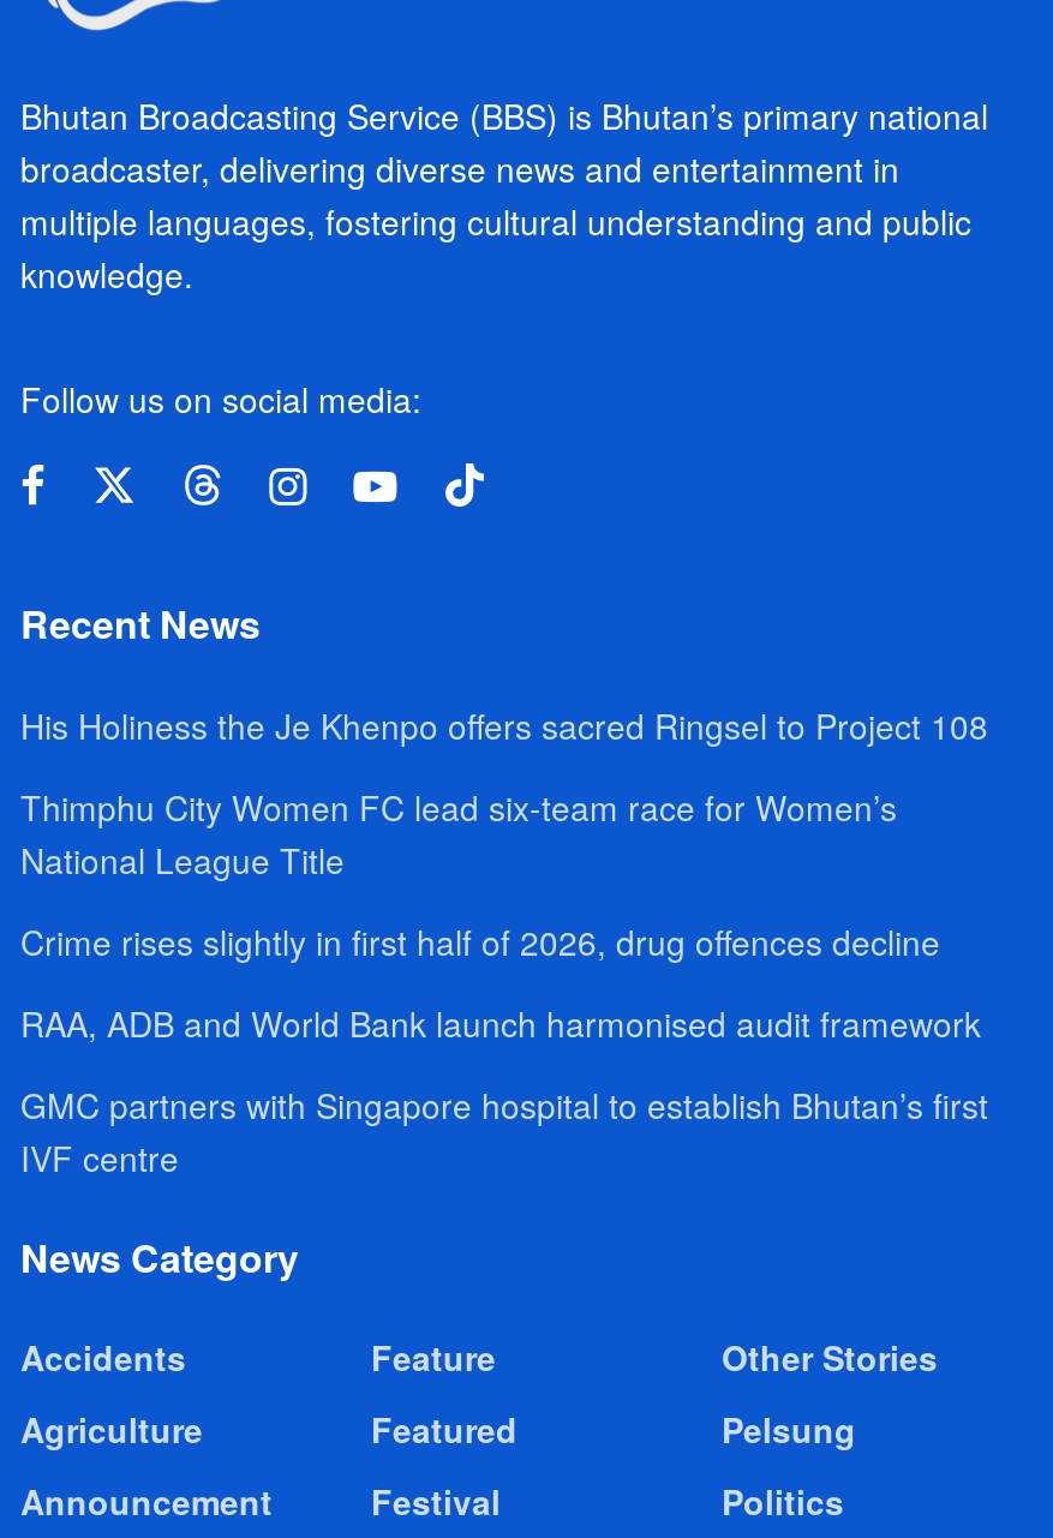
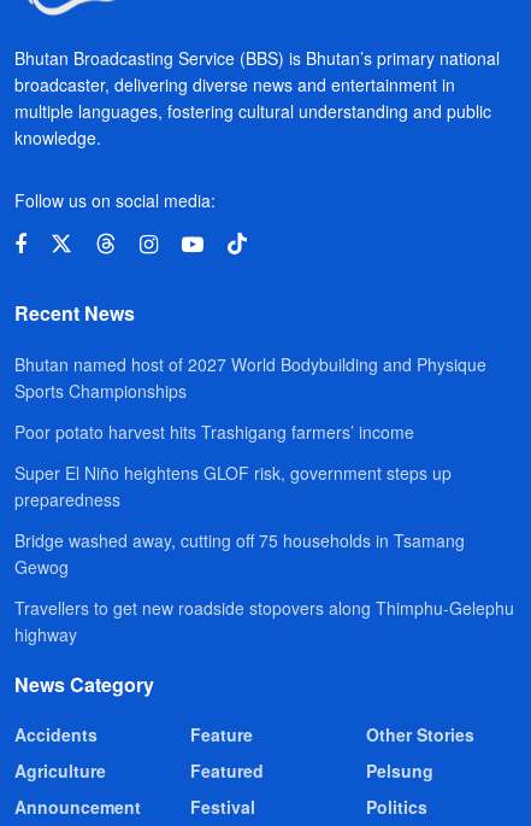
- His Holiness the Je Khenpo offers sacred Ringsel to Project 108
+ Bhutan named host of 2027 World Bodybuilding and Physique
+ Sports Championships

- Thimphu City Women FC lead six-team race for Women’s
- National League Title
+ Poor potato harvest hits Trashigang farmers’ income

- Crime rises slightly in first half of 2026, drug offences decline
+ Super El Niño heightens GLOF risk, government steps up
+ preparedness

- RAA, ADB and World Bank launch harmonised audit framework
+ Bridge washed away, cutting off 75 households in Tsamang
+ Gewog

- GMC partners with Singapore hospital to establish Bhutan’s first
- IVF centre
+ Travellers to get new roadside stopovers along Thimphu-Gelephu
+ highway
